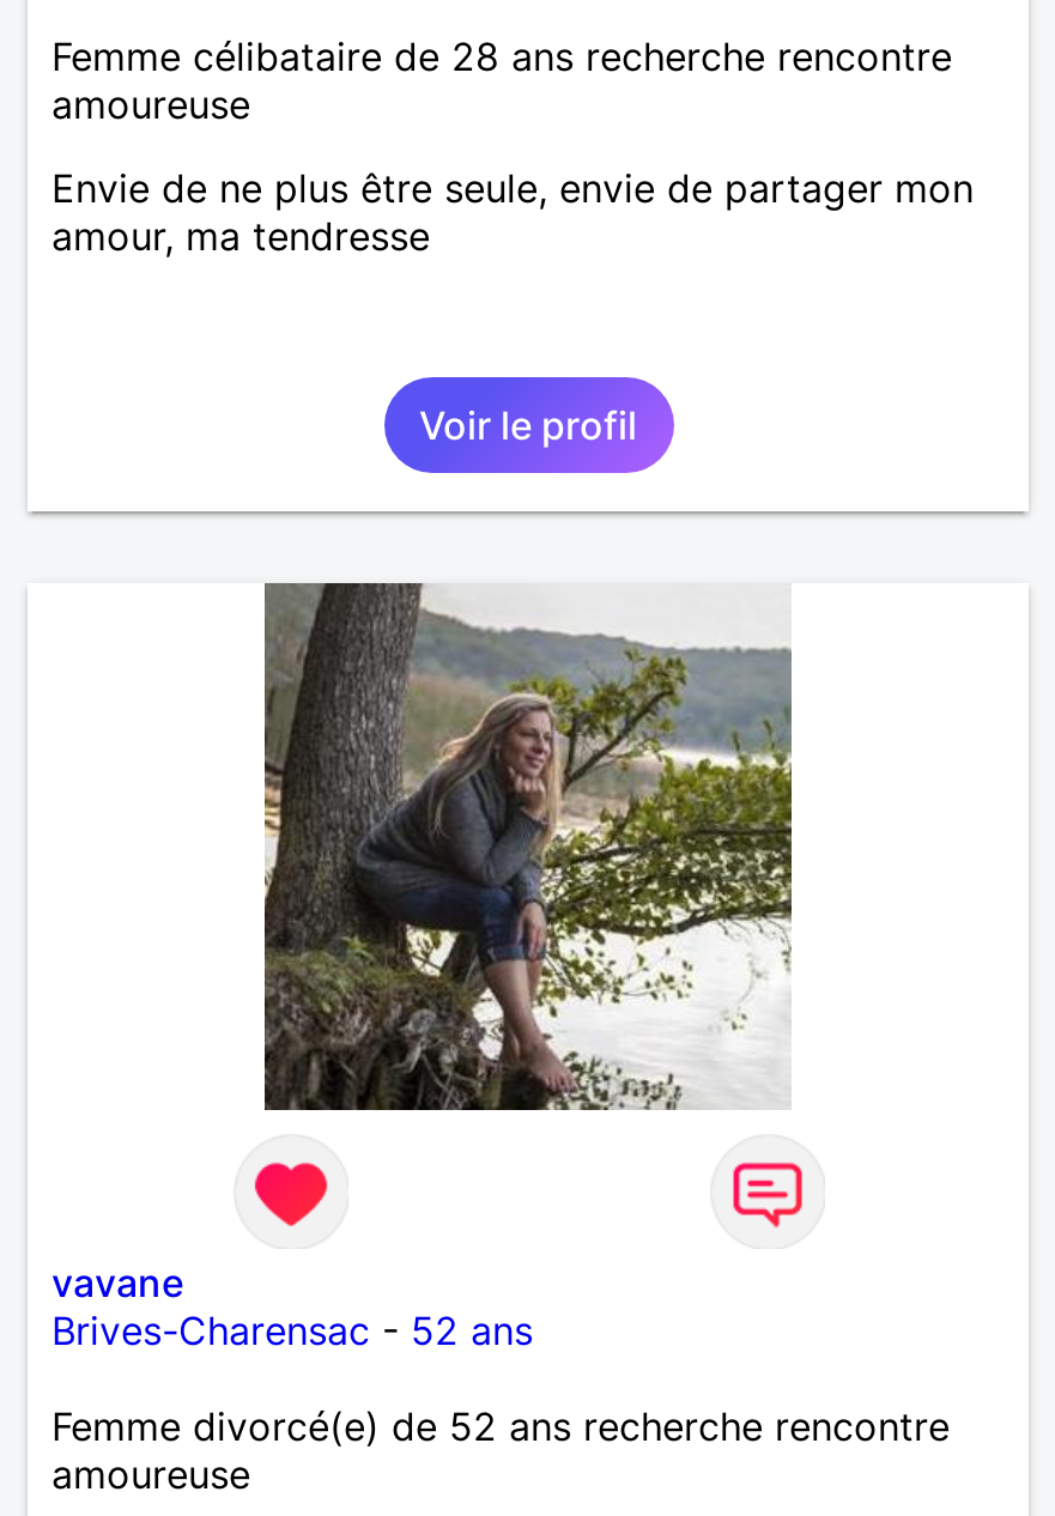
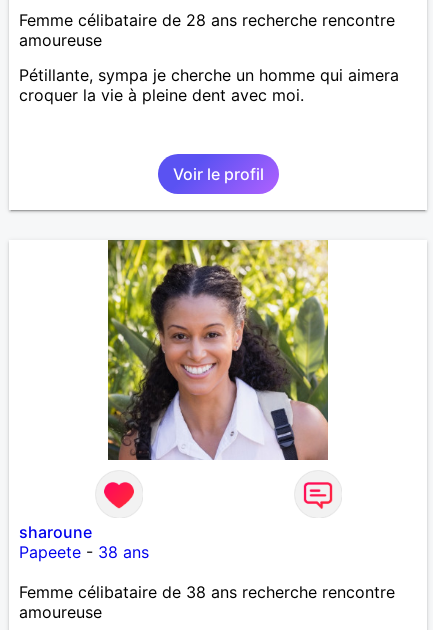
- Envie de ne plus être seule, envie de partager mon
- amour, ma tendresse
+ Pétillante, sympa je cherche un homme qui aimera
+ croquer la vie à pleine dent avec moi.

- [image]
+ [image]

- vavane
- Brives-Charensac - 52 ans
+ sharoune
+ Papeete - 38 ans

- Femme divorcé(e) de 52 ans recherche rencontre
+ Femme célibataire de 38 ans recherche rencontre
